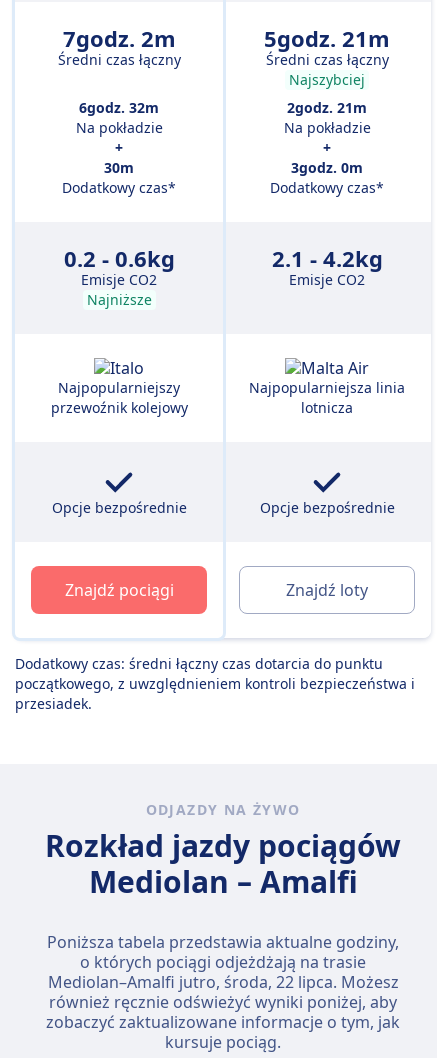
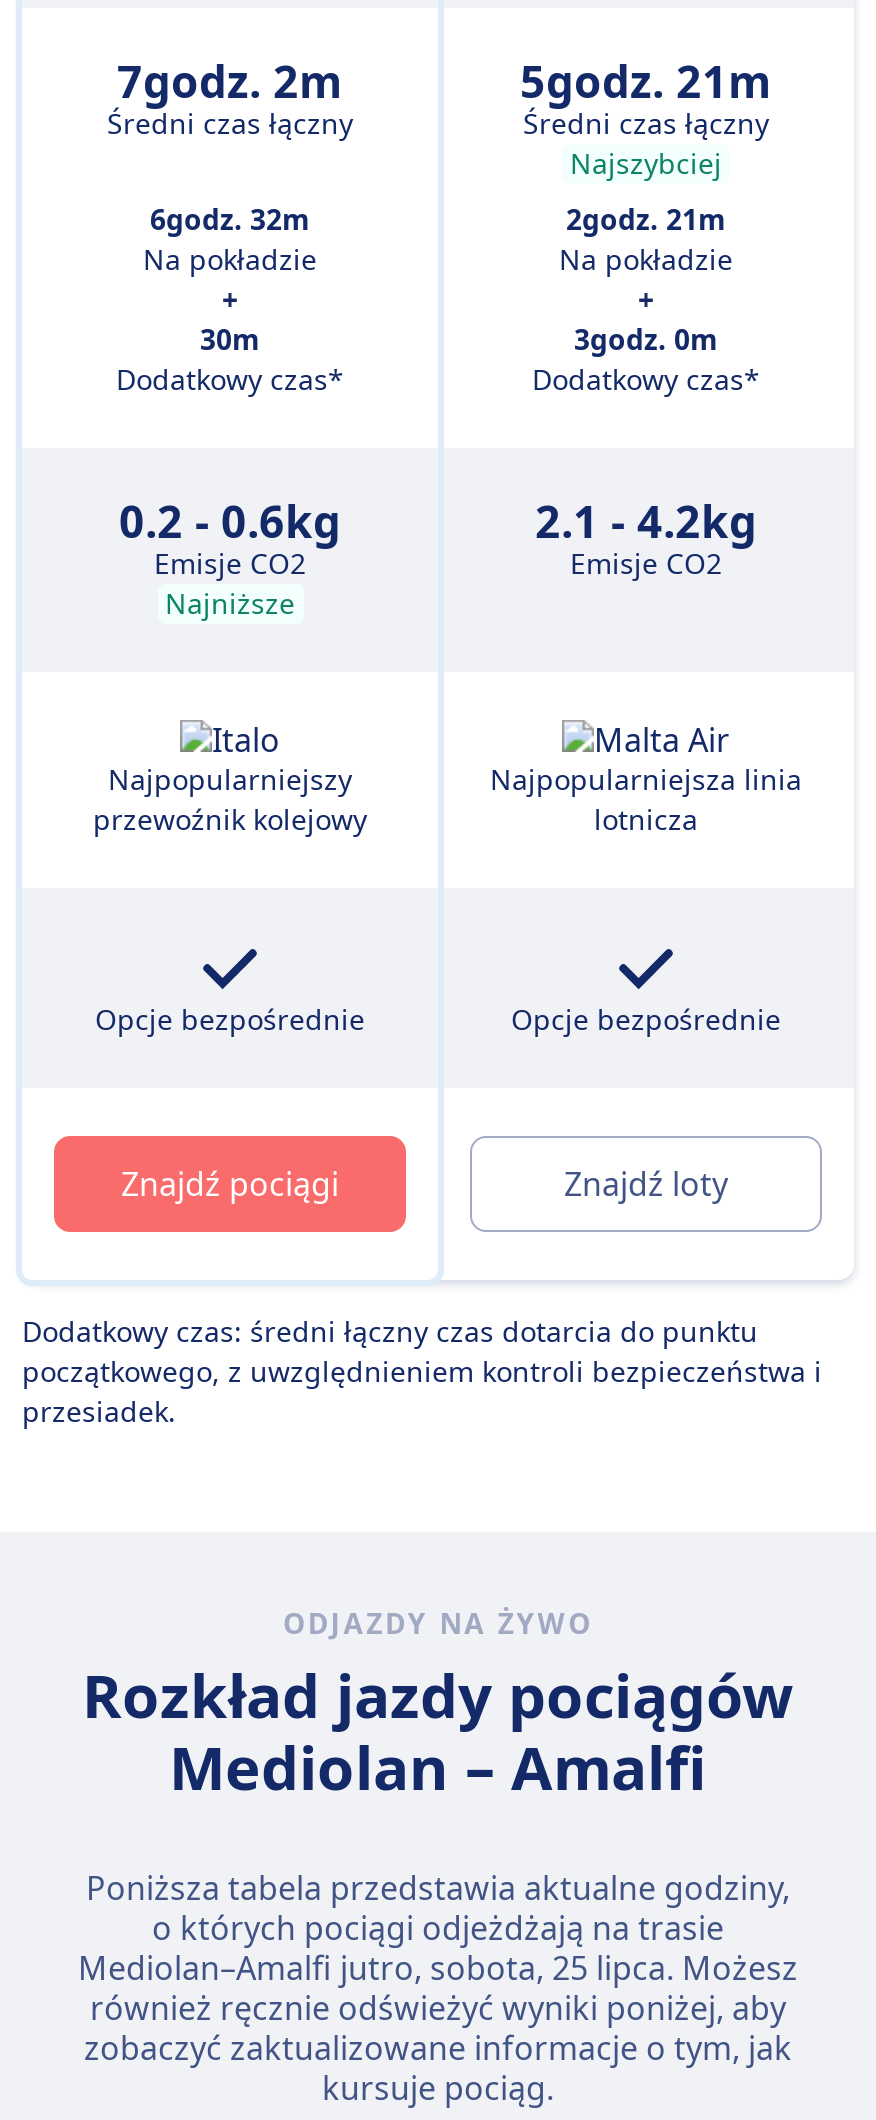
- Mediolan–Amalfi jutro, środa, 22 lipca. Możesz
+ Mediolan–Amalfi jutro, sobota, 25 lipca. Możesz
